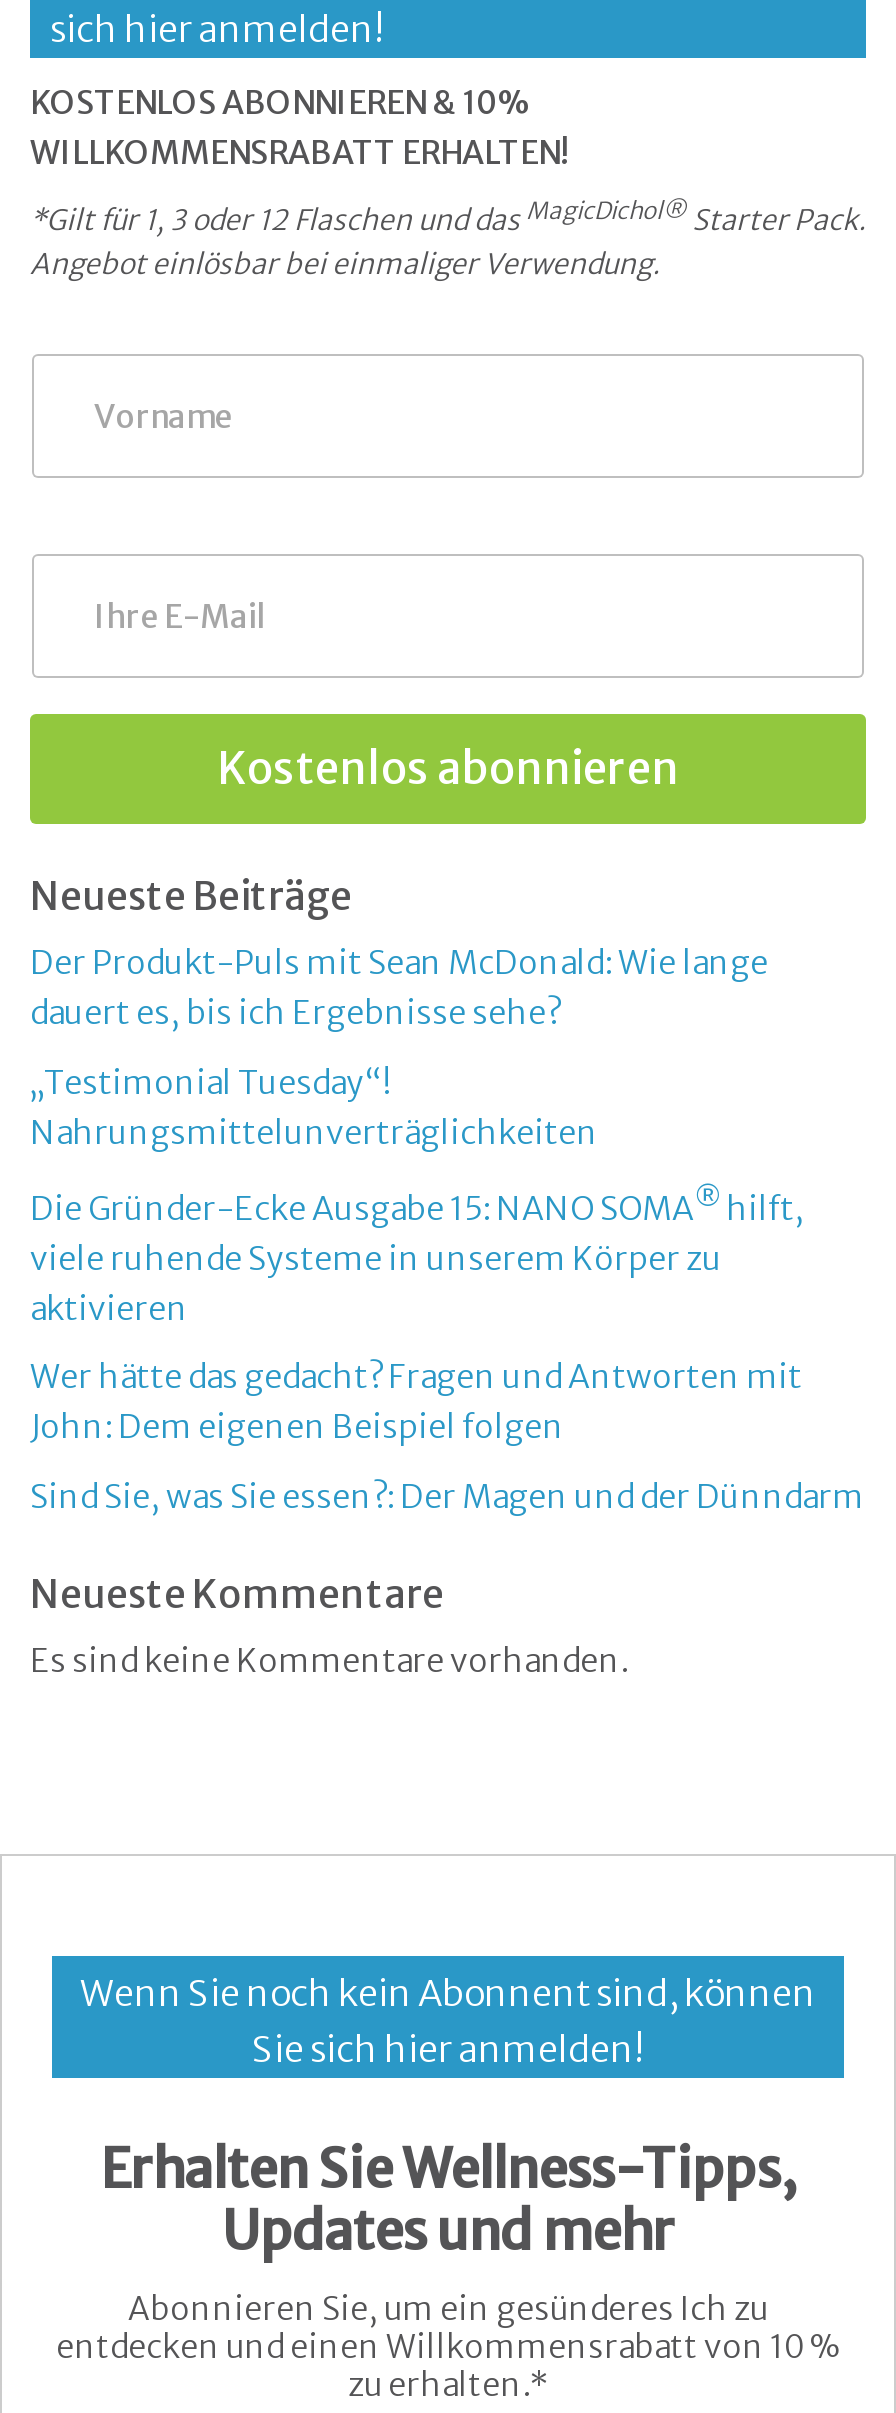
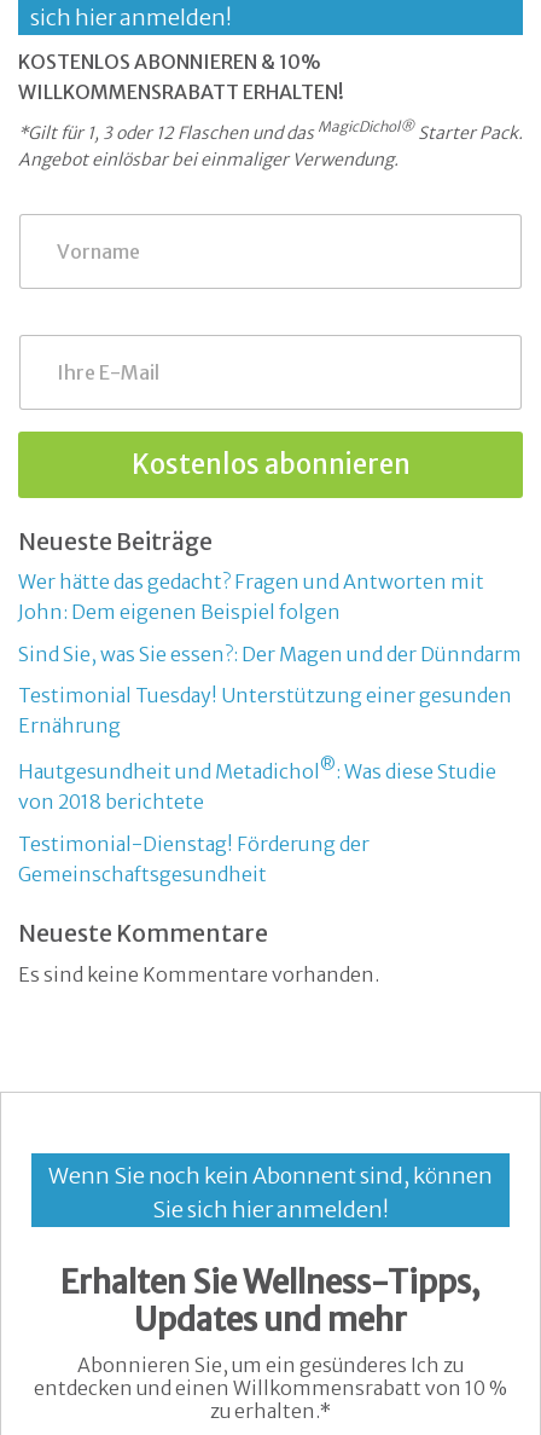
- Der Produkt-Puls mit Sean McDonald: Wie lange
- dauert es, bis ich Ergebnisse sehe?
- „Testimonial Tuesday“!
- Nahrungsmittelunverträglichkeiten
- Die Gründer-Ecke Ausgabe 15: NANO SOMA® hilft,
- viele ruhende Systeme in unserem Körper zu
- aktivieren

moved up: Wer hätte das gedacht? Fragen und Antworten mit | John: Dem eigenen Beispiel folgen | Sind Sie, was Sie essen?: Der Magen und der Dünndarm

+ Testimonial Tuesday! Unterstützung einer gesunden
+ Ernährung
+ Hautgesundheit und Metadichol®: Was diese Studie
+ von 2018 berichtete
+ Testimonial-Dienstag! Förderung der
+ Gemeinschaftsgesundheit
